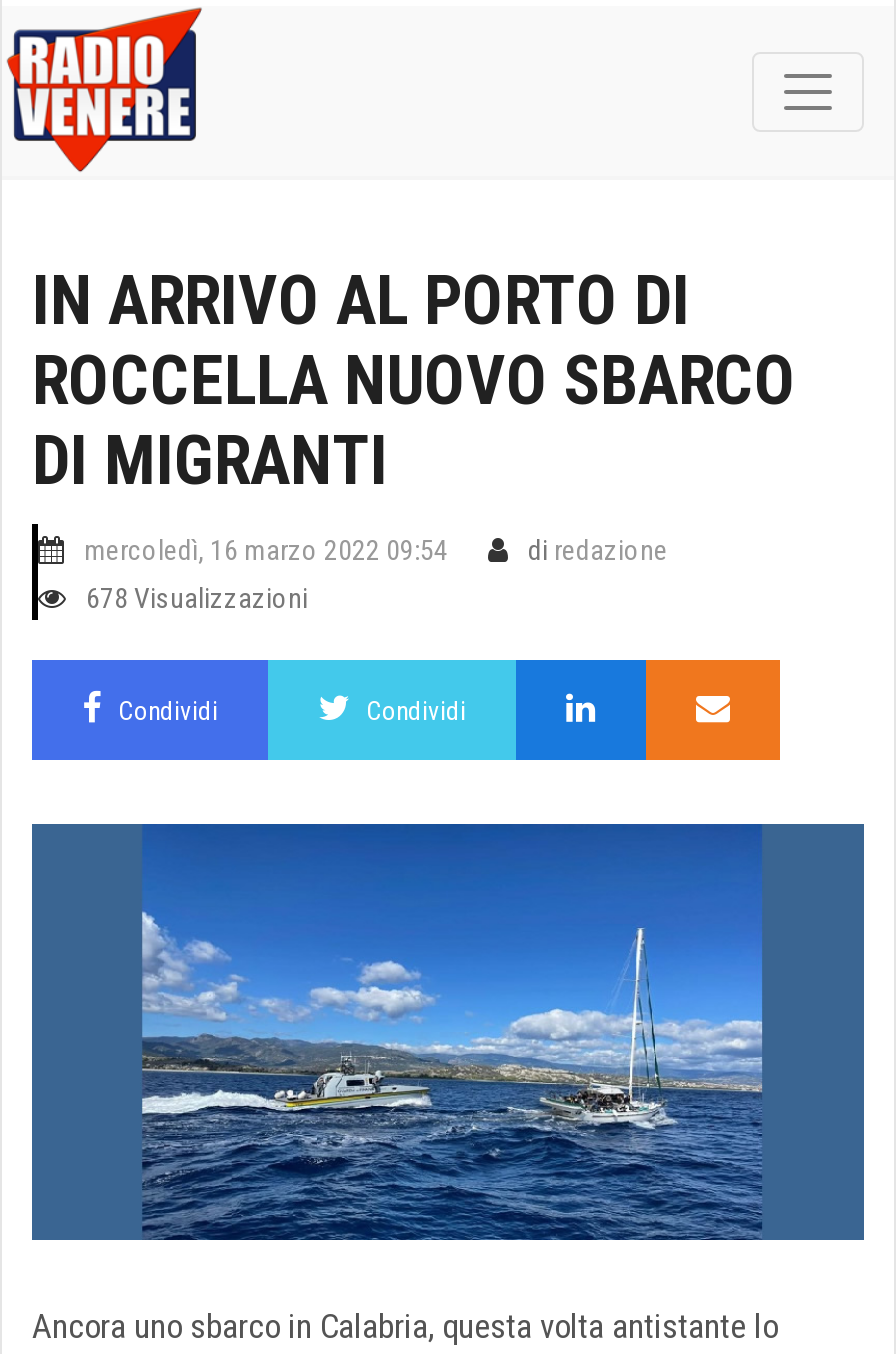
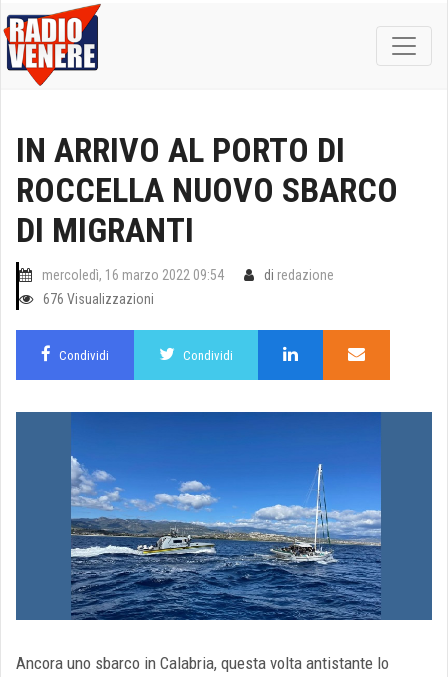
- 678 Visualizzazioni
+ 676 Visualizzazioni
